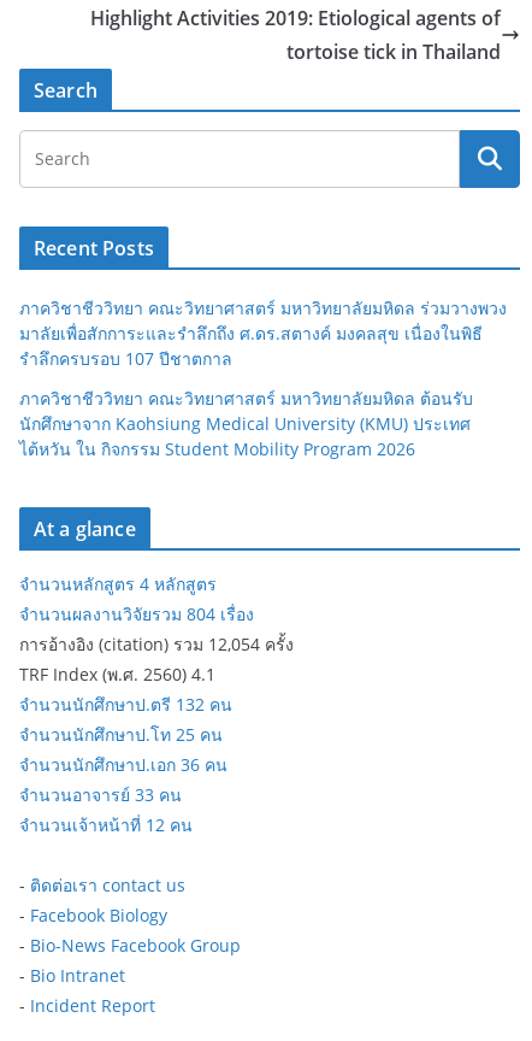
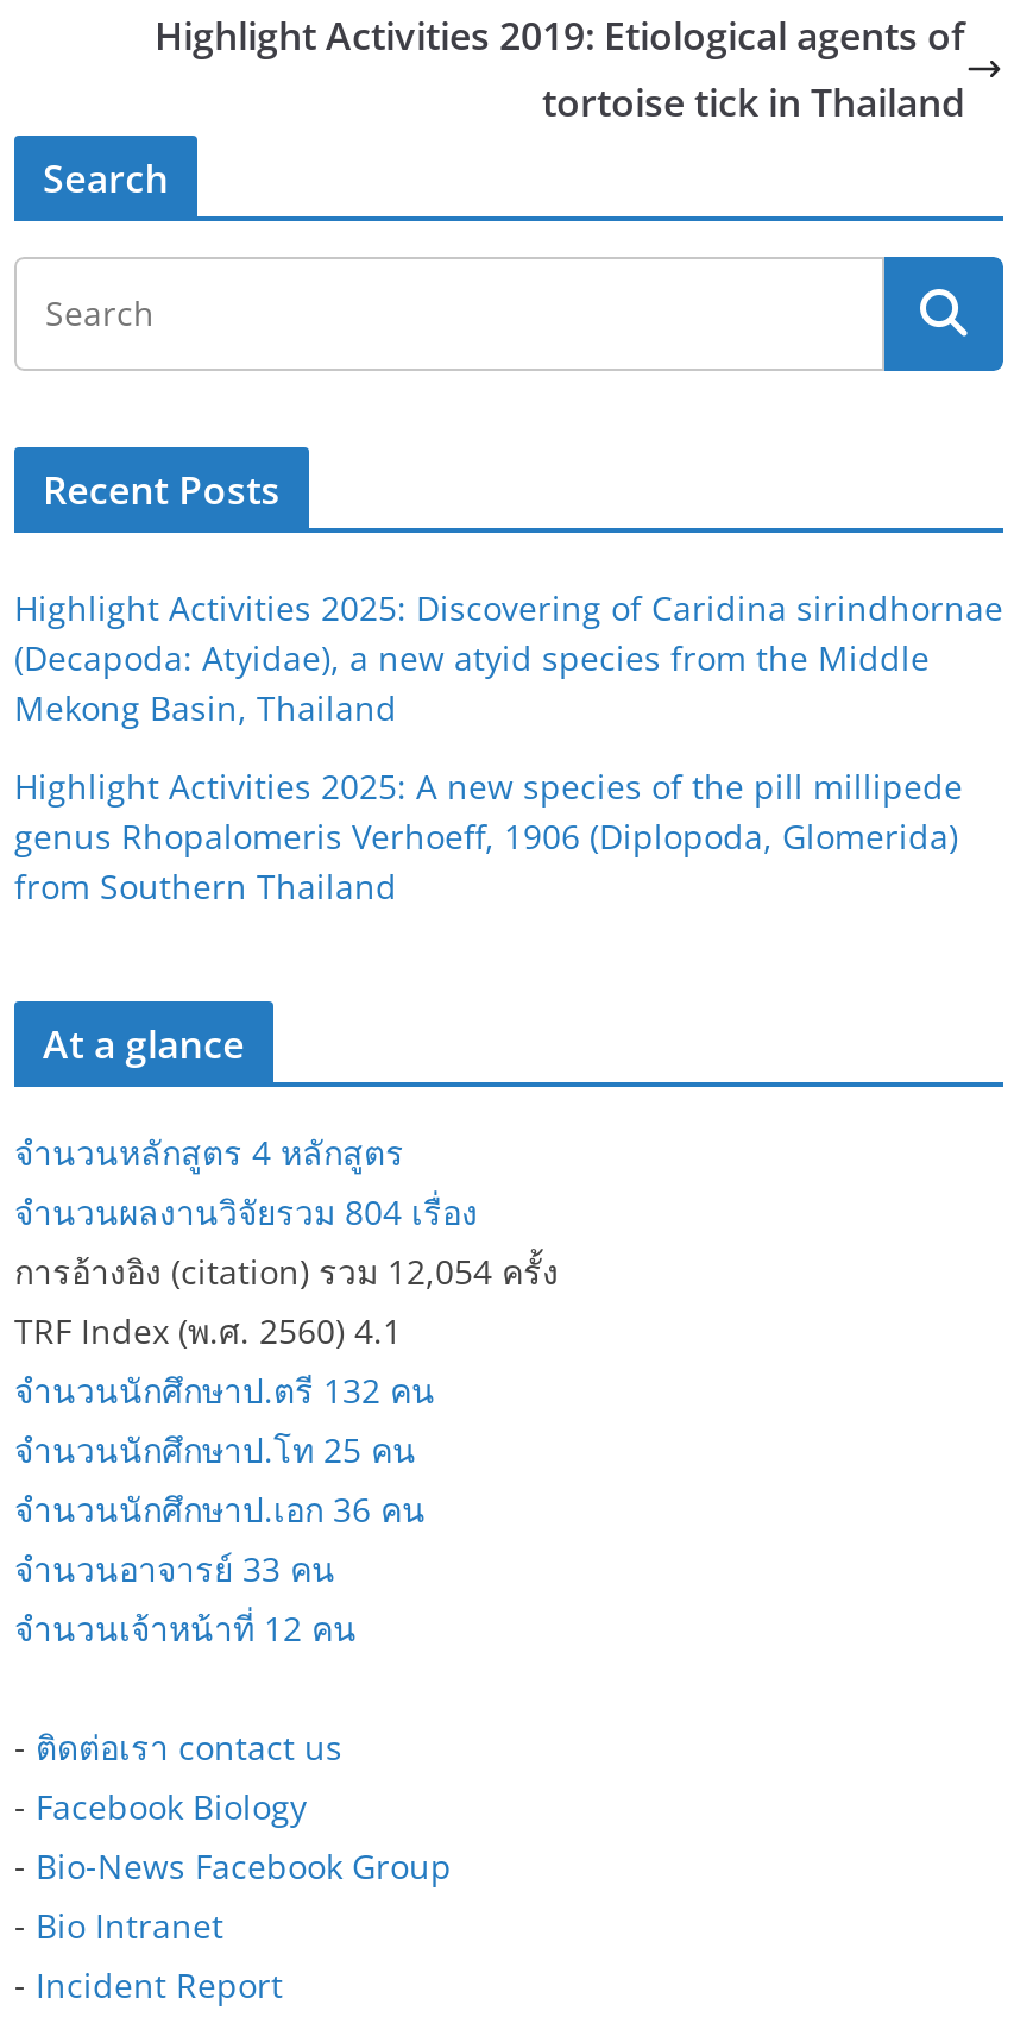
- ภาควิชาชีววิทยา คณะวิทยาศาสตร์ มหาวิทยาลัยมหิดล ร่วมวางพวง
- มาลัยเพื่อสักการะและรำลึกถึง ศ.ดร.สตางค์ มงคลสุข เนื่องในพิธี
- รำลึกครบรอบ 107 ปีชาตกาล
+ Highlight Activities 2025: Discovering of Caridina sirindhornae
+ (Decapoda: Atyidae), a new atyid species from the Middle
+ Mekong Basin, Thailand

- ภาควิชาชีววิทยา คณะวิทยาศาสตร์ มหาวิทยาลัยมหิดล ต้อนรับ
- นักศึกษาจาก Kaohsiung Medical University (KMU) ประเทศ
- ไต้หวัน ใน กิจกรรม Student Mobility Program 2026
+ Highlight Activities 2025: A new species of the pill millipede
+ genus Rhopalomeris Verhoeff, 1906 (Diplopoda, Glomerida)
+ from Southern Thailand
